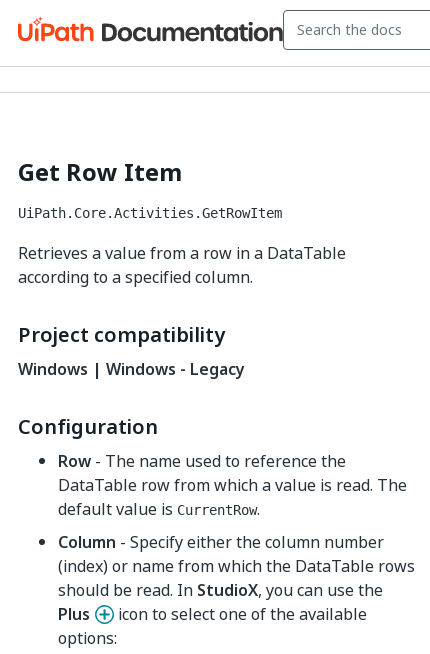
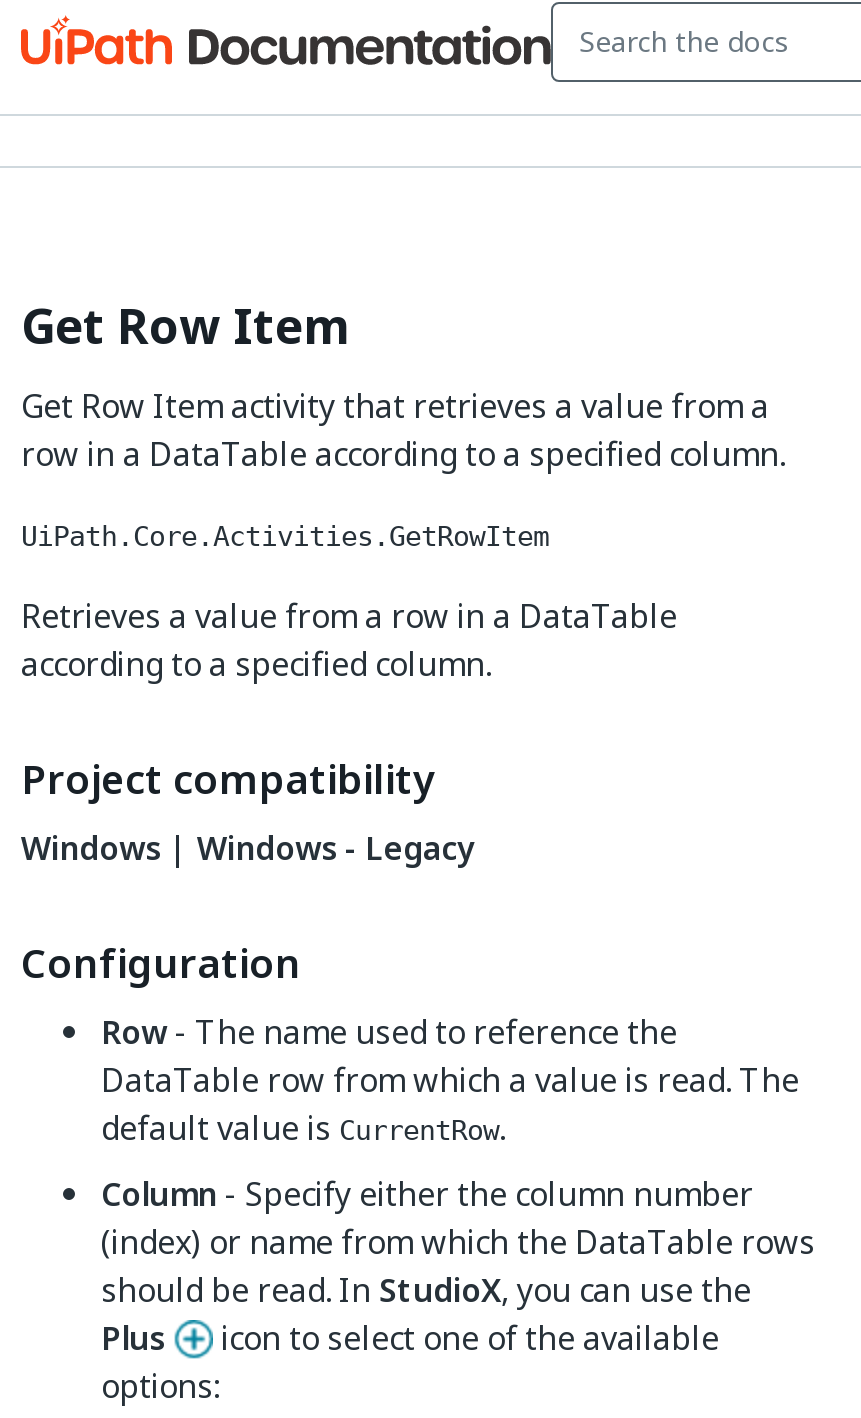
+ Get Row Item activity that retrieves a value from a
+ row in a DataTable according to a specified column.
